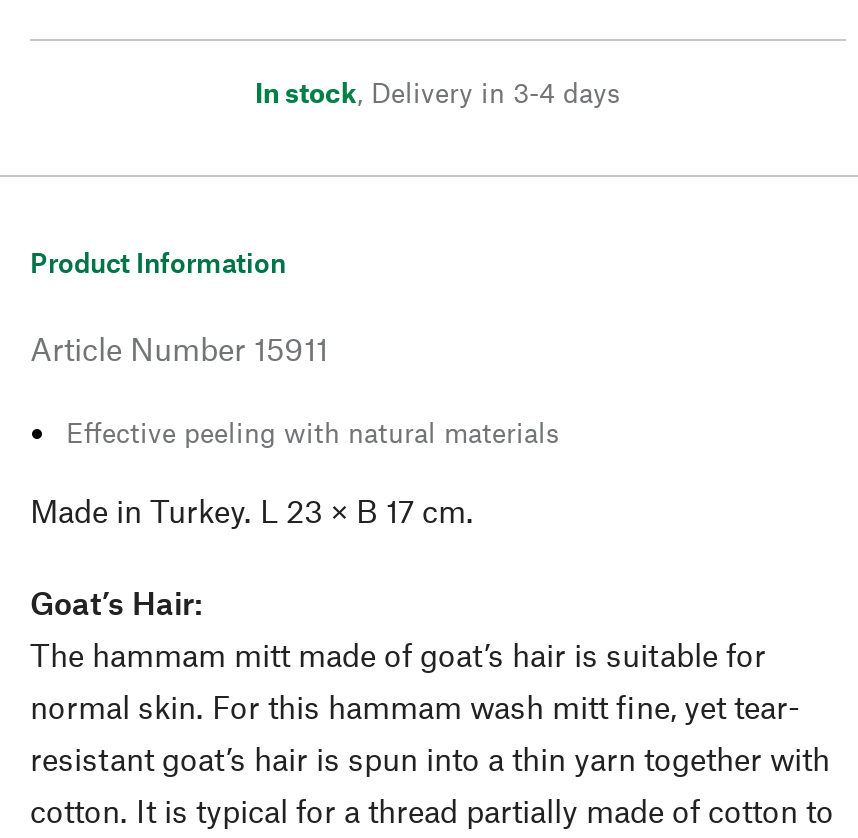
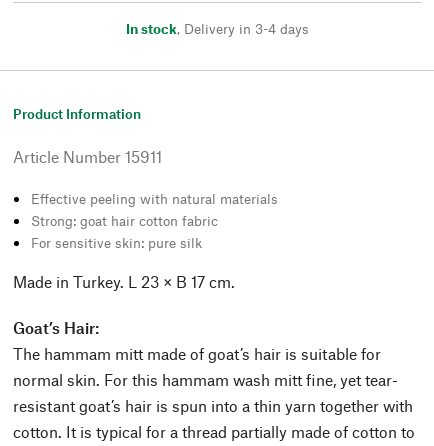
+ Strong: goat hair cotton fabric
+ For sensitive skin: pure silk
